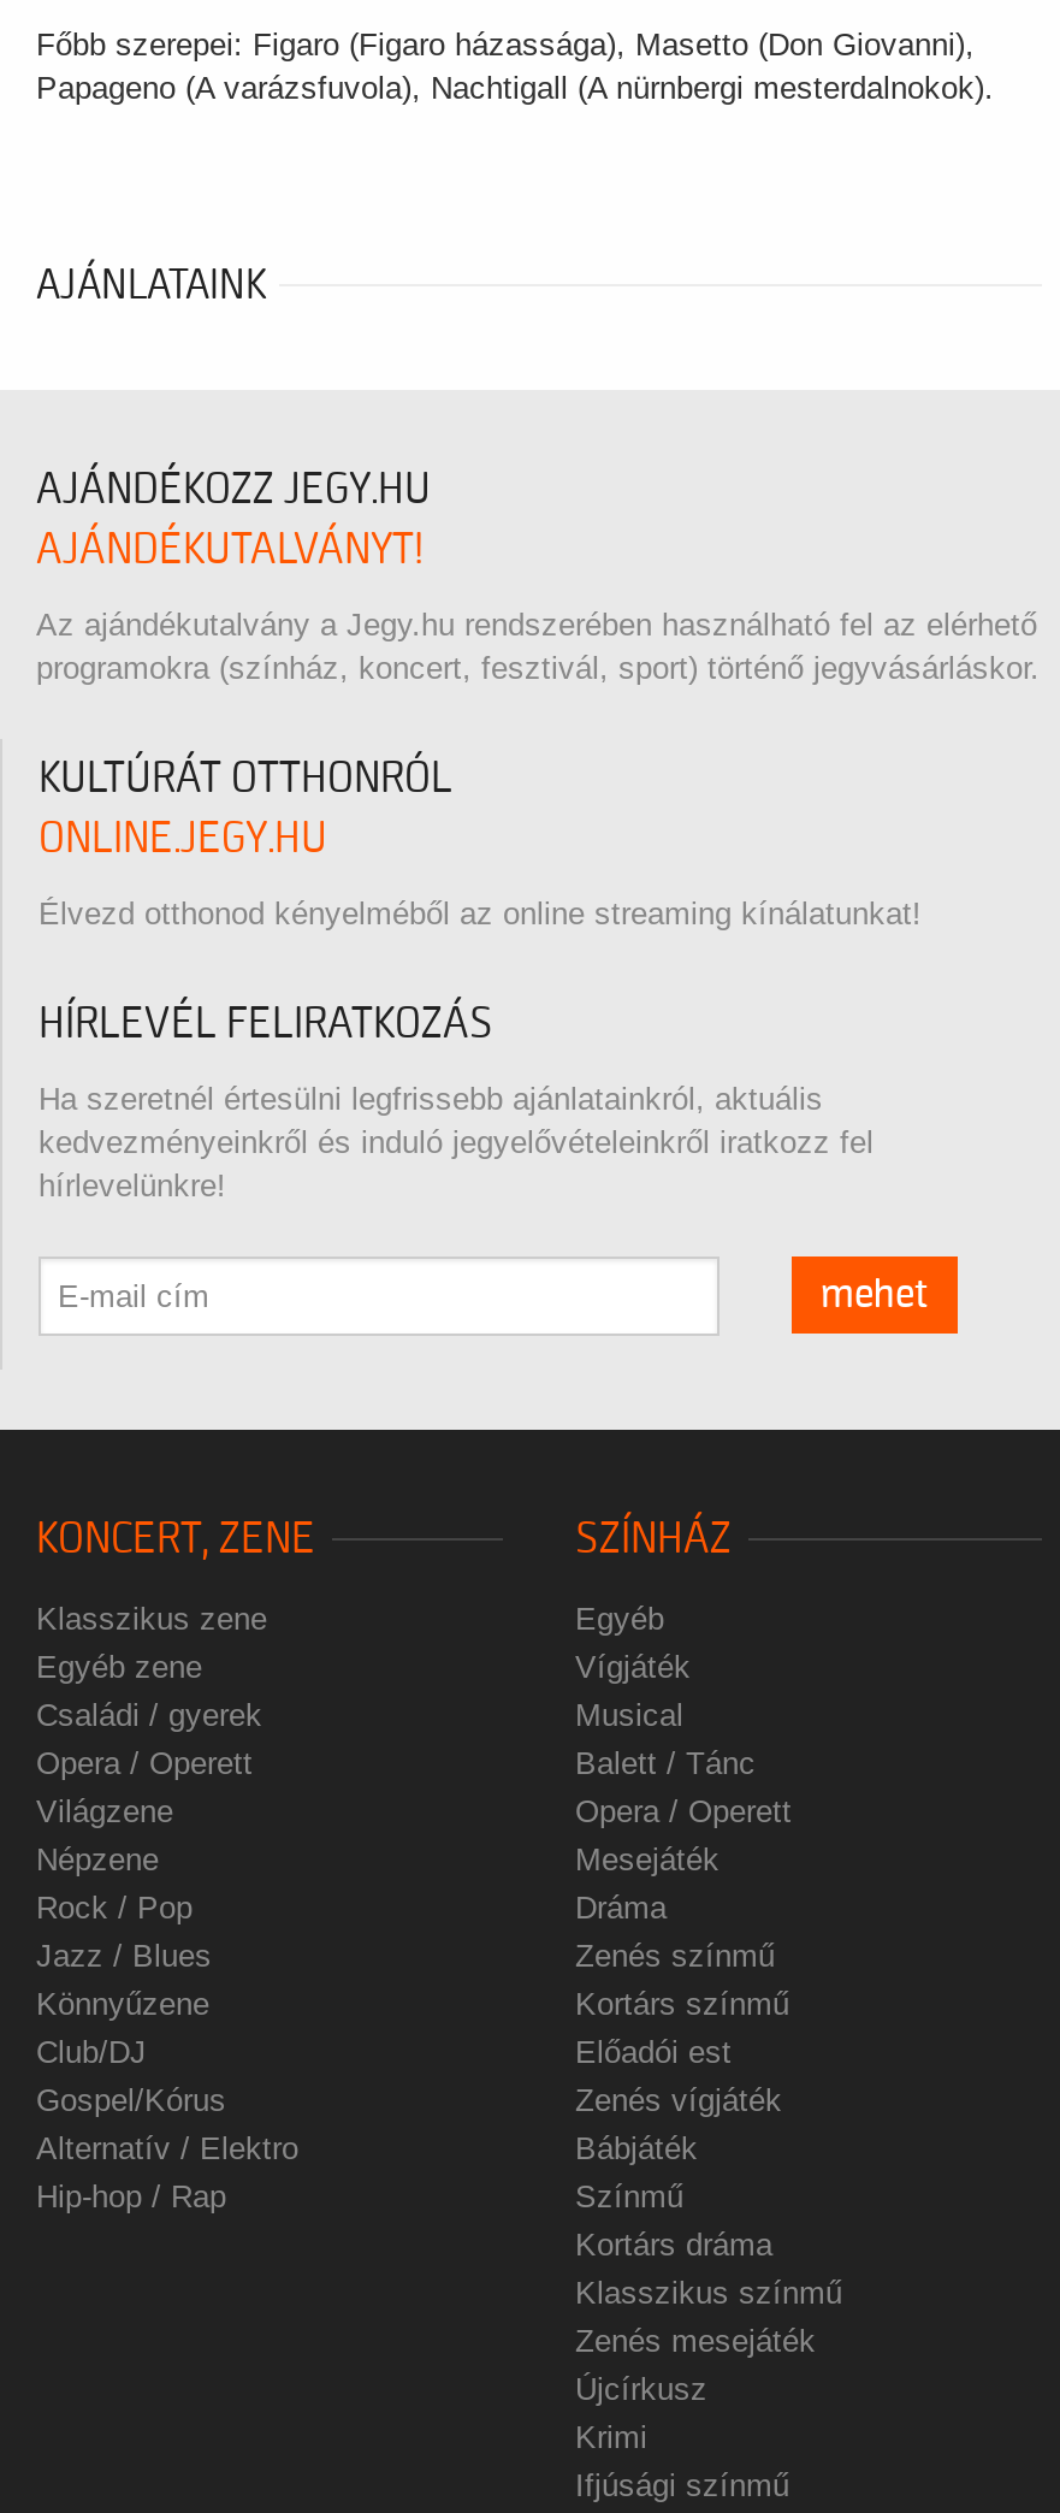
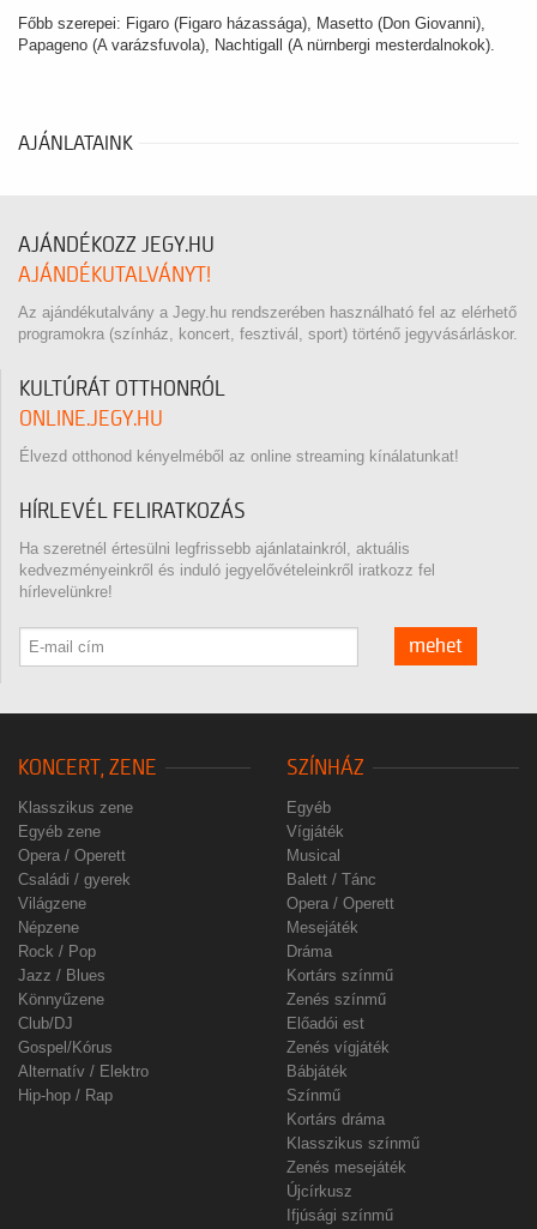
moved down: Családi / gyerek

moved down: Zenés színmű

- Krimi
